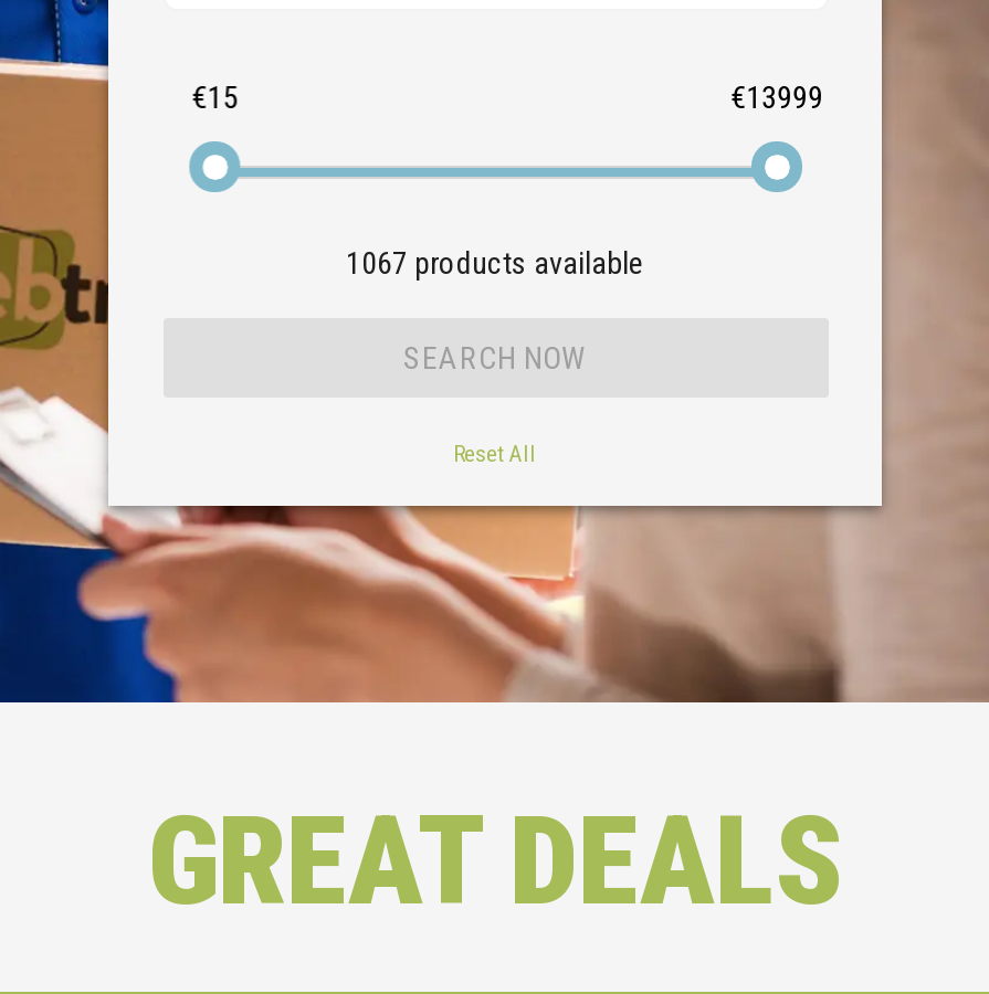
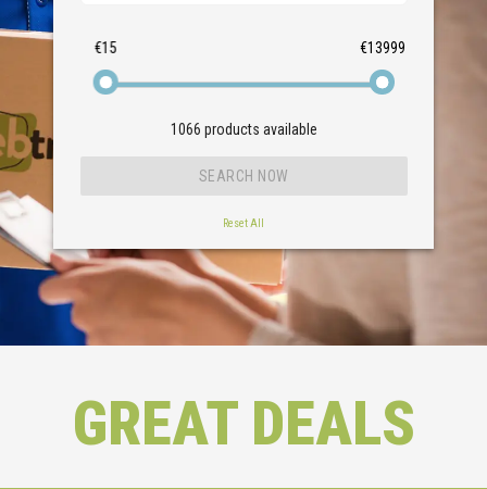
- 1067 products available
+ 1066 products available
